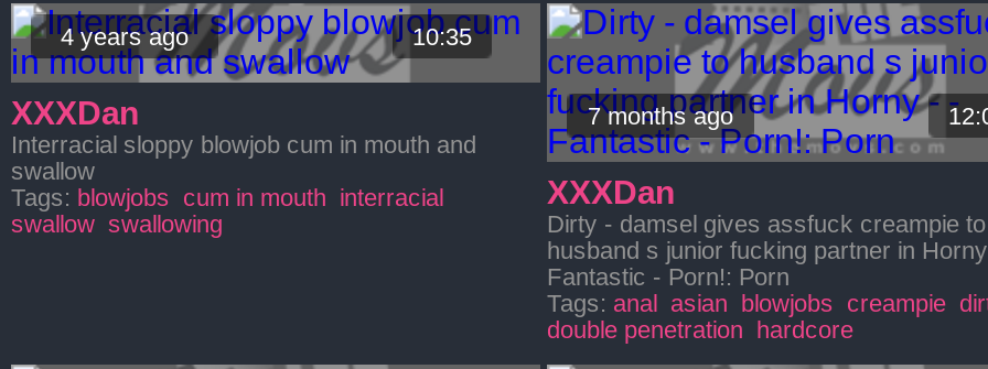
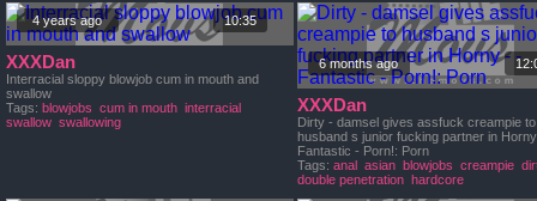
- 7 months ago
+ 6 months ago
